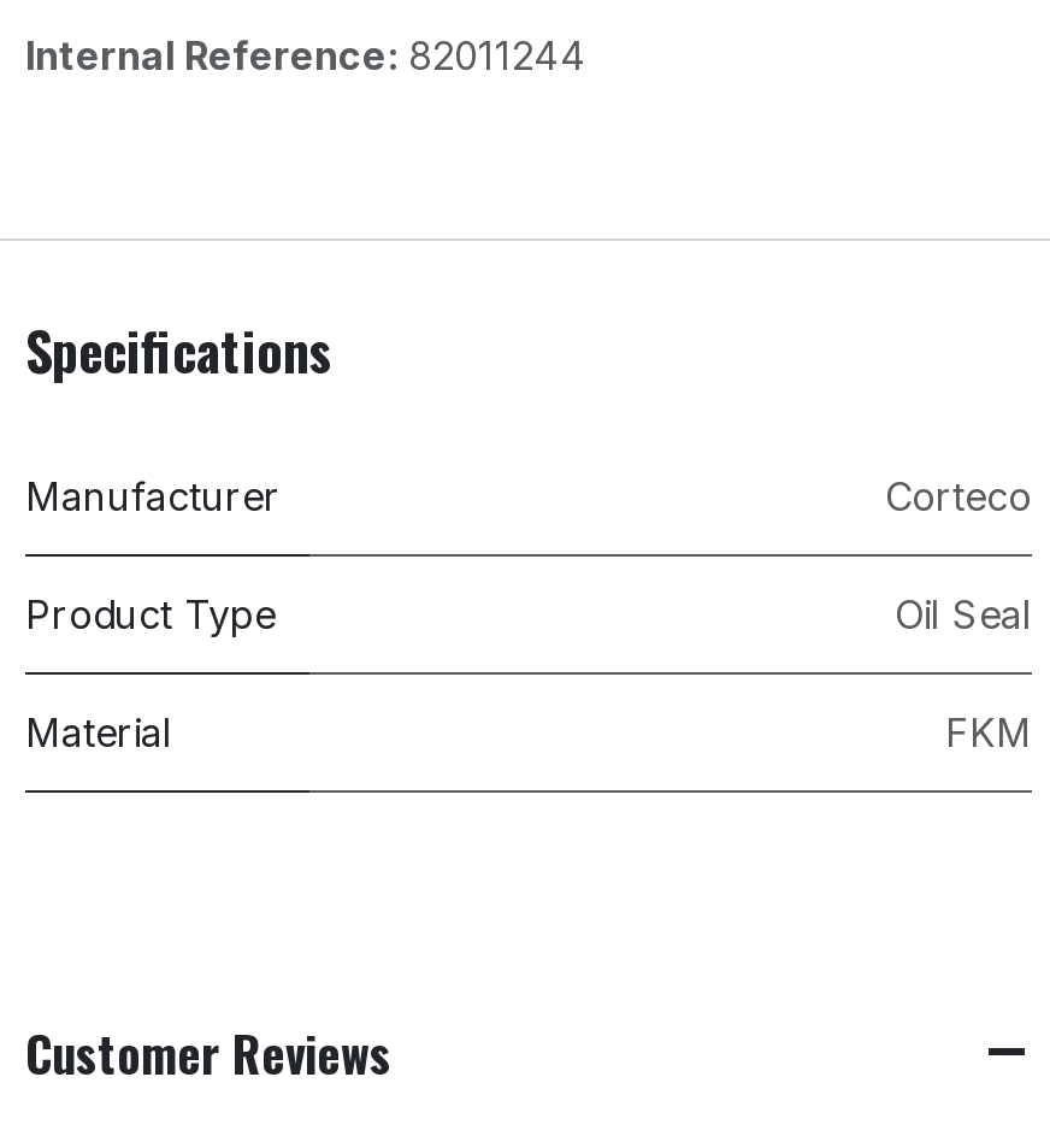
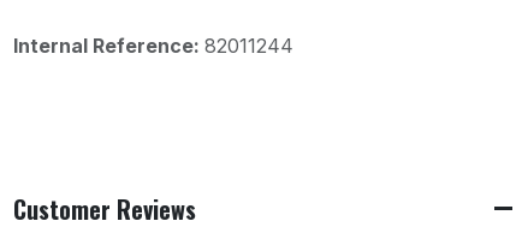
- Specifications
- Manufacturer
- Corteco
- Product Type
- Oil Seal
- Material
- FKM
